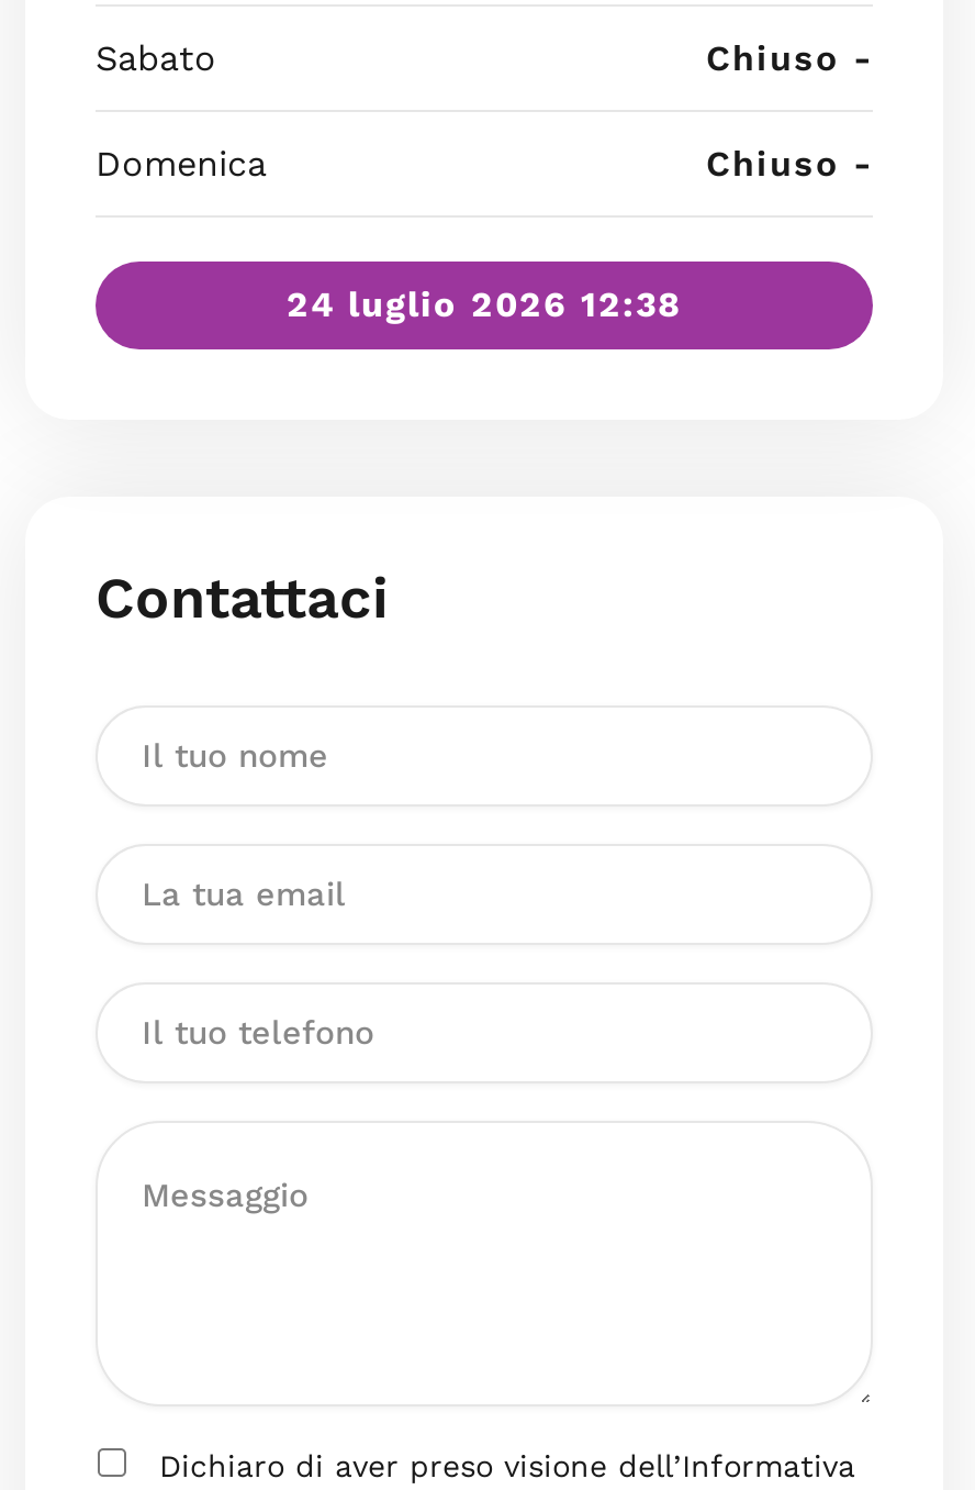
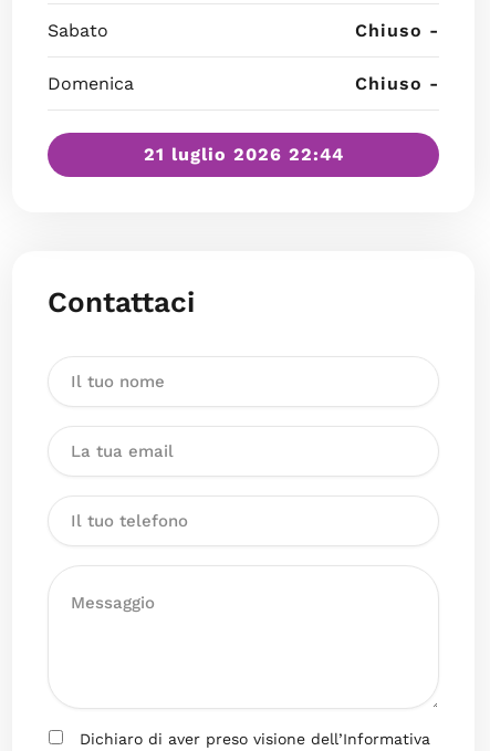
- 24 luglio 2026 12:38
+ 21 luglio 2026 22:44
